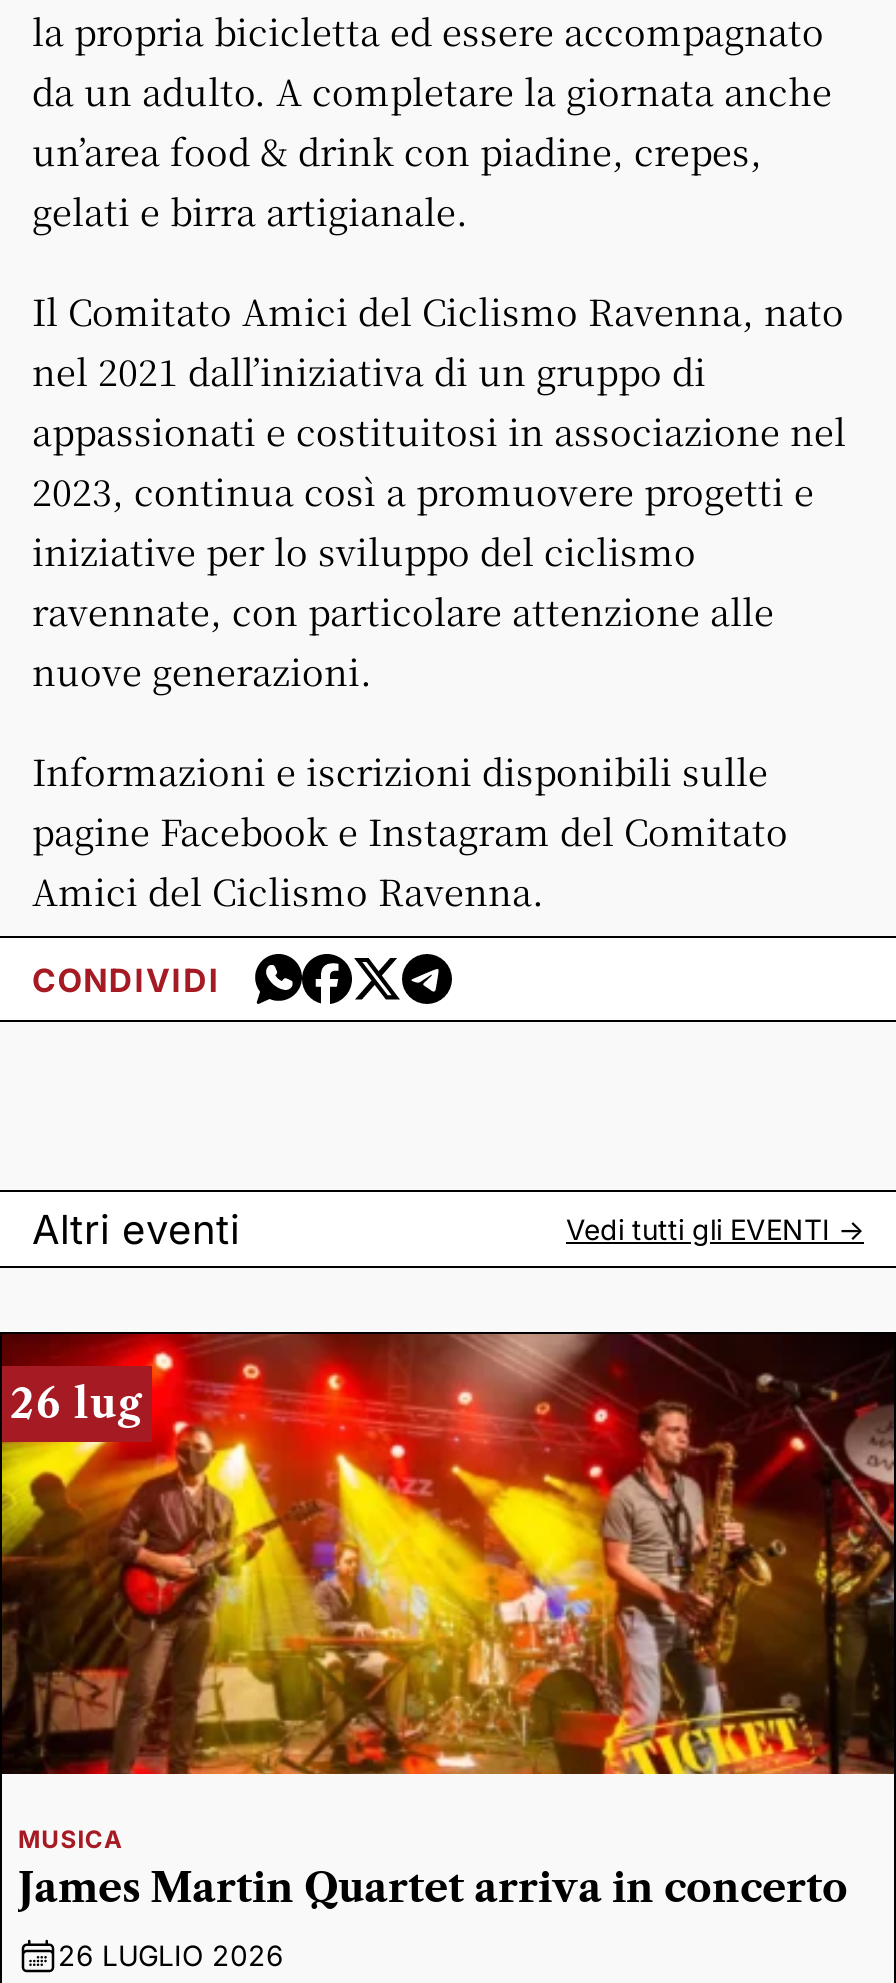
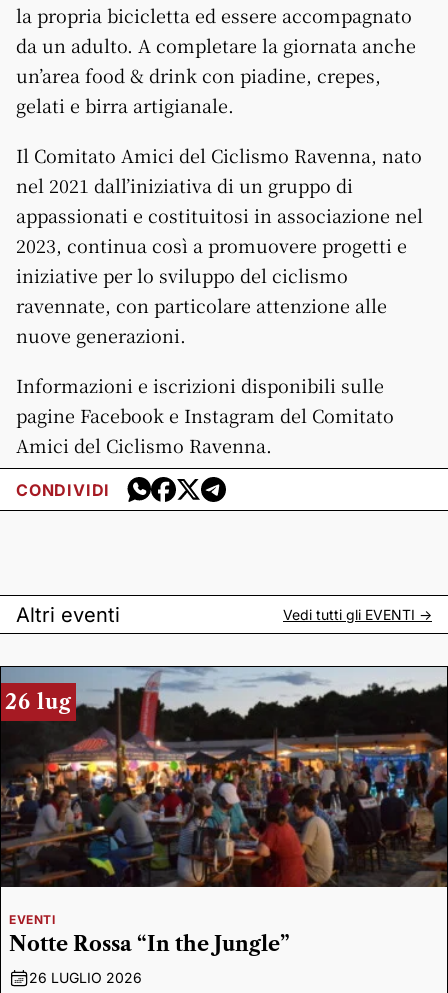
- [image]
- MUSICA
- James Martin Quartet arriva in concerto
+ [image]
+ EVENTI
+ Notte Rossa “In the Jungle”
